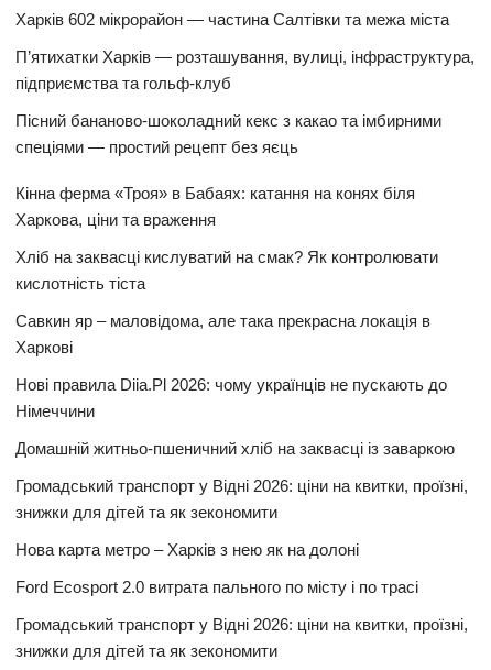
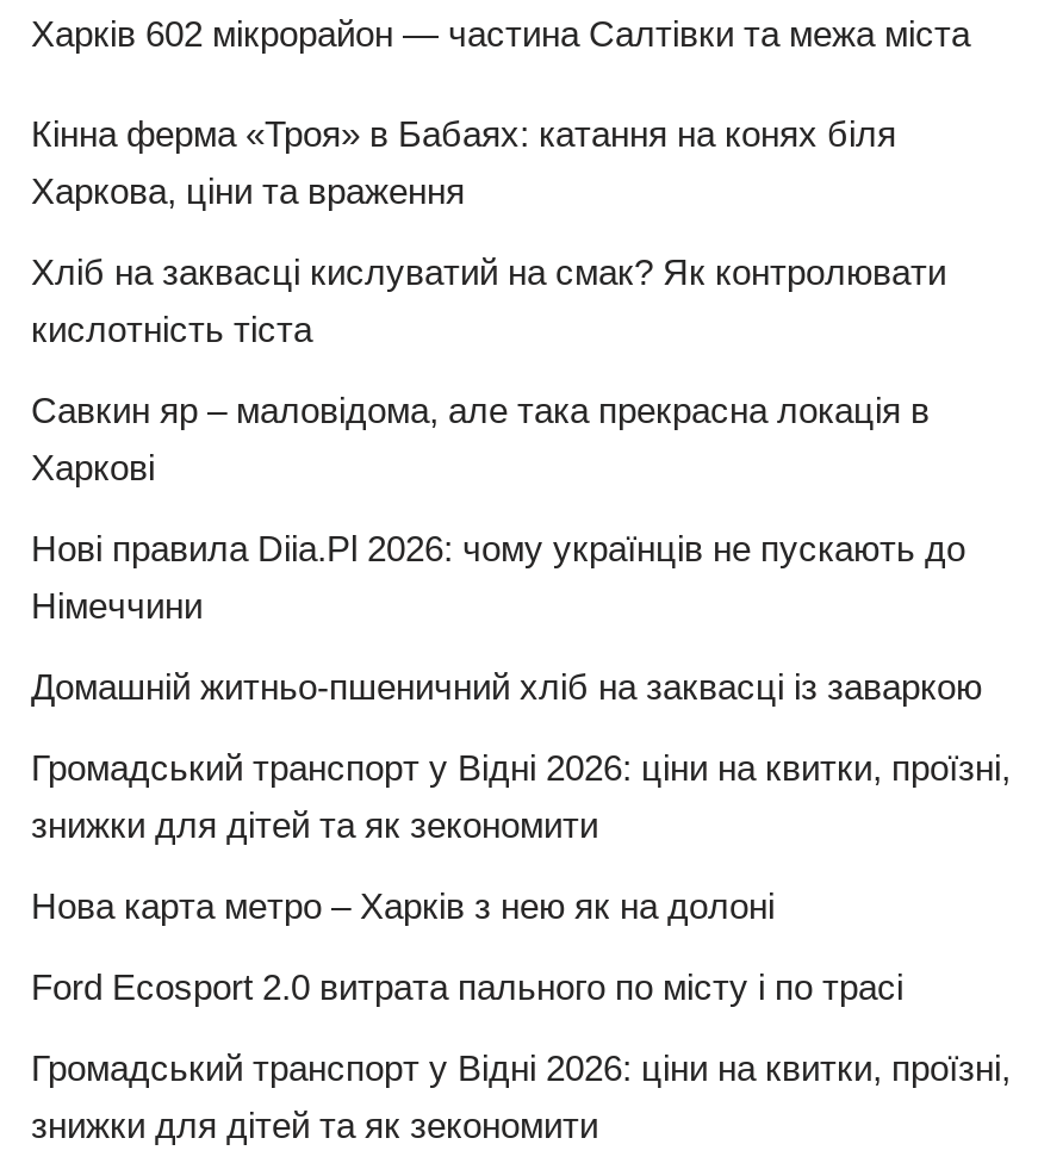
- П’ятихатки Харків — розташування, вулиці, інфраструктура,
- підприємства та гольф-клуб
- Пісний бананово-шоколадний кекс з какао та імбирними
- спеціями — простий рецепт без яєць
